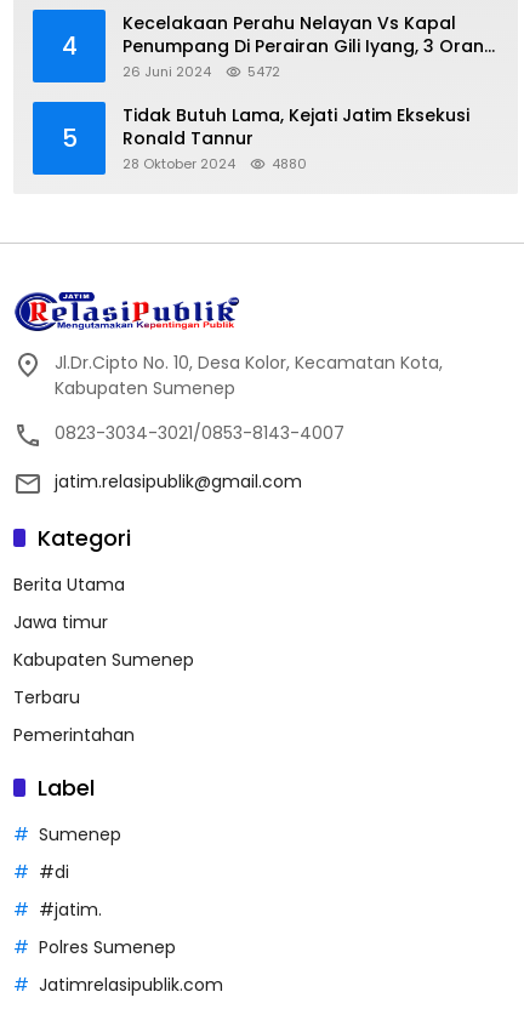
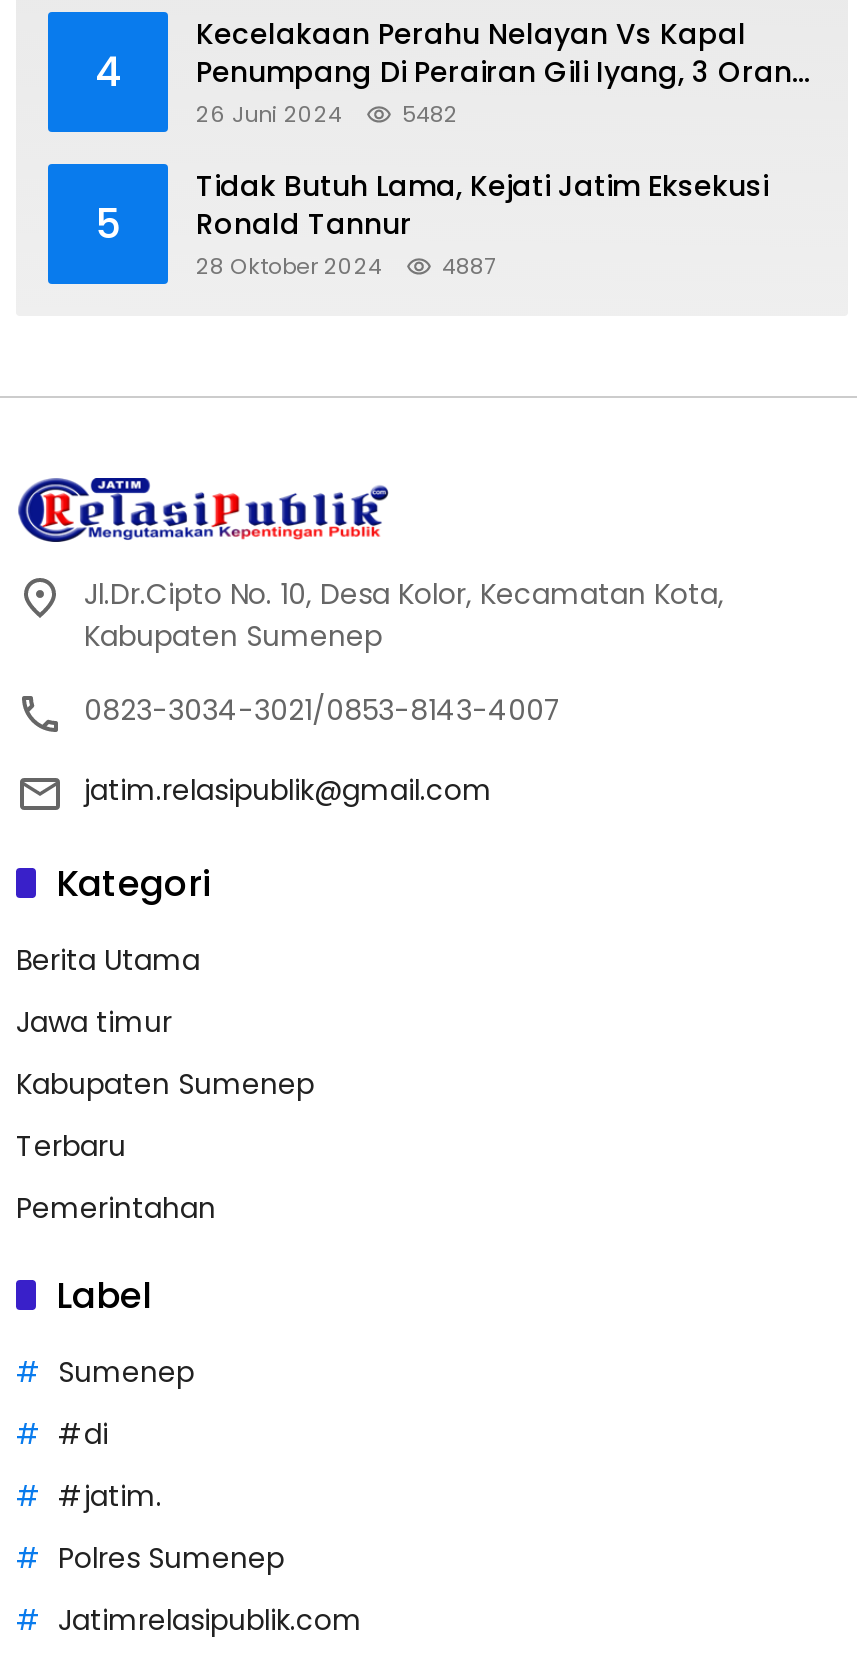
- 5472
+ 5482

- 28 Oktober 2024 4880
+ 28 Oktober 2024 4887
